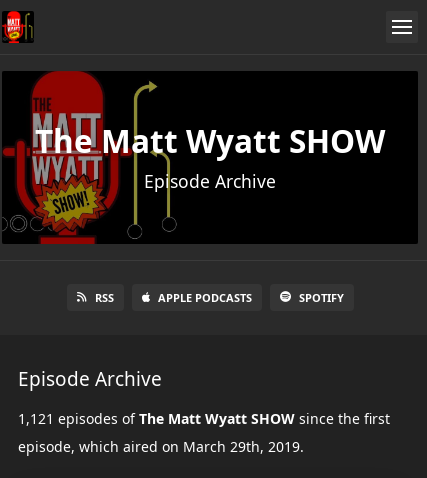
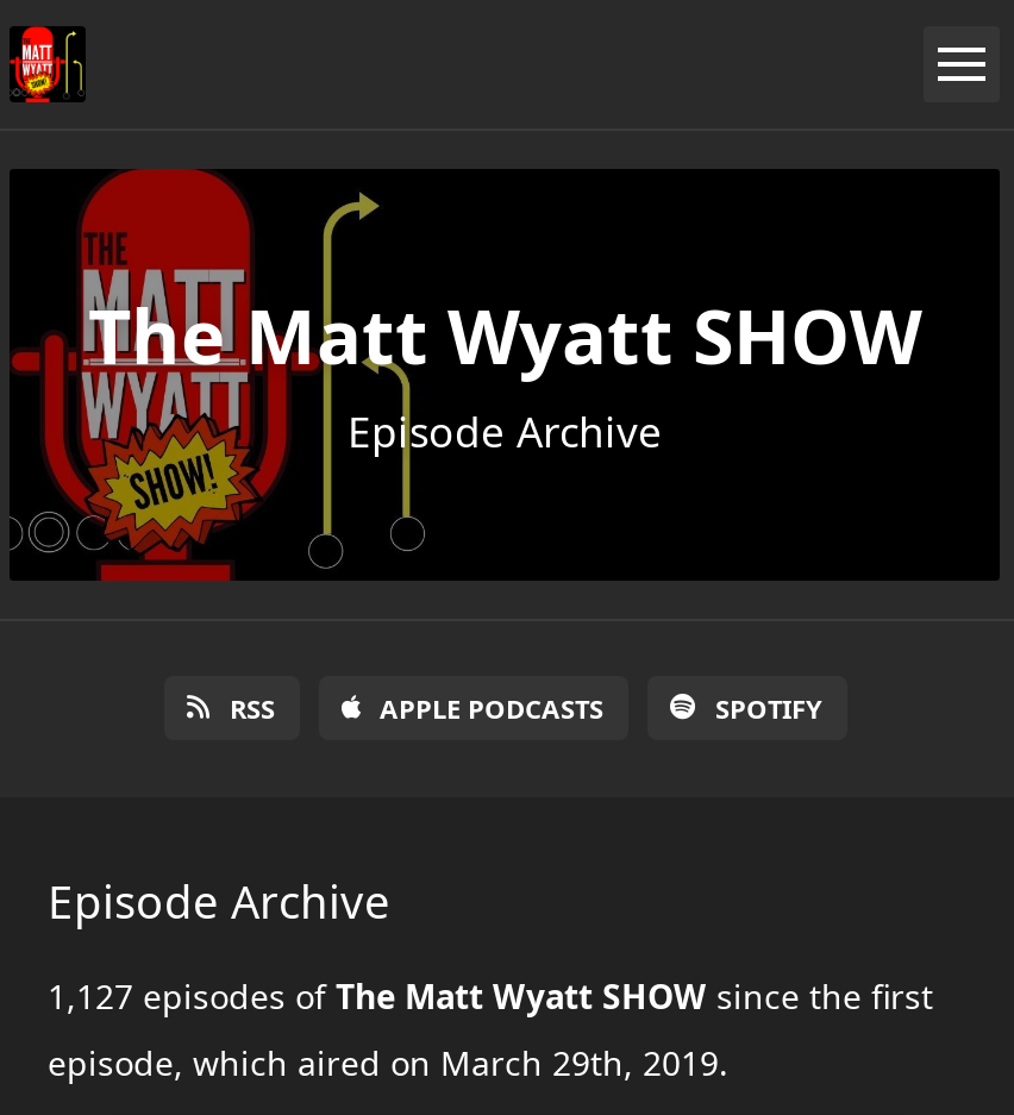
- 1,121 episodes of The Matt Wyatt SHOW since the first
+ 1,127 episodes of The Matt Wyatt SHOW since the first
